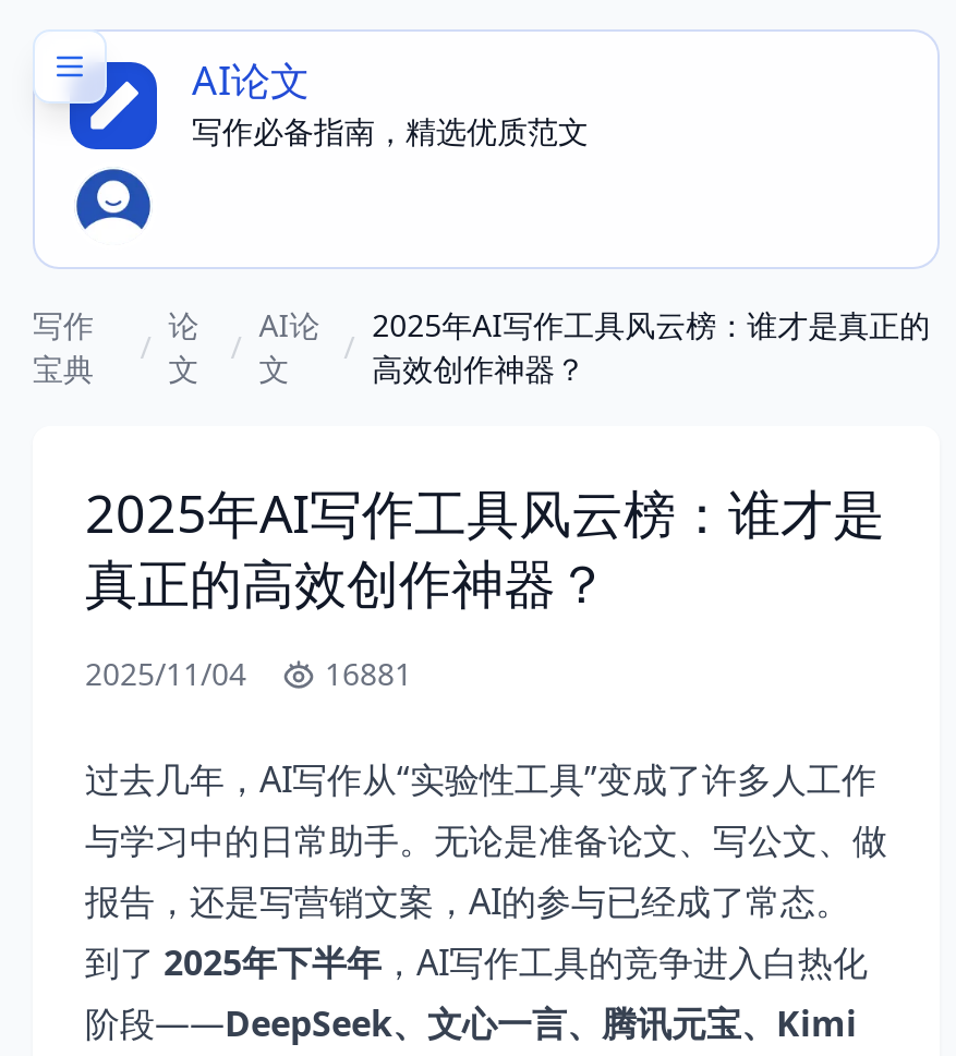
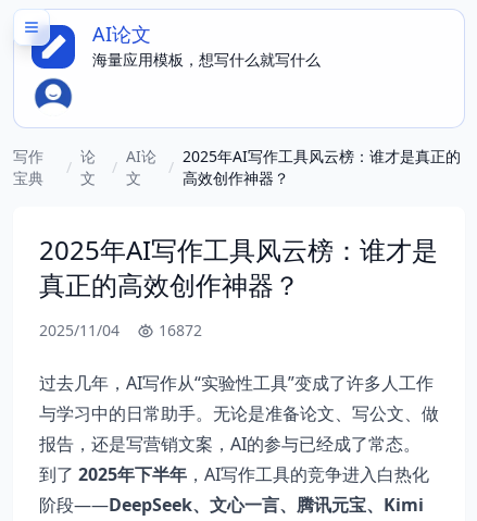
- 写作必备指南，精选优质范文
+ 海量应用模板，想写什么就写什么

- 2025/11/04 16881
+ 2025/11/04 16872
